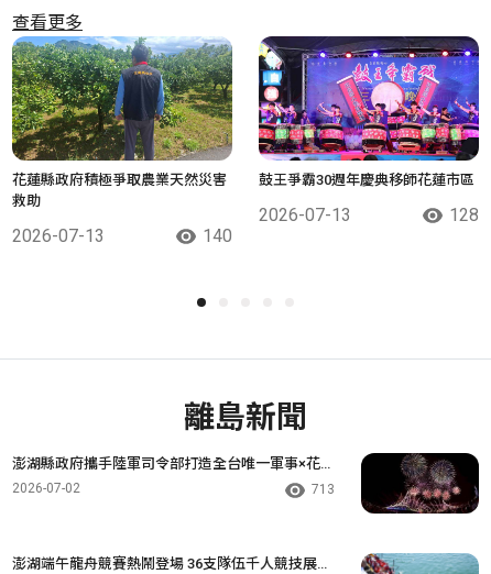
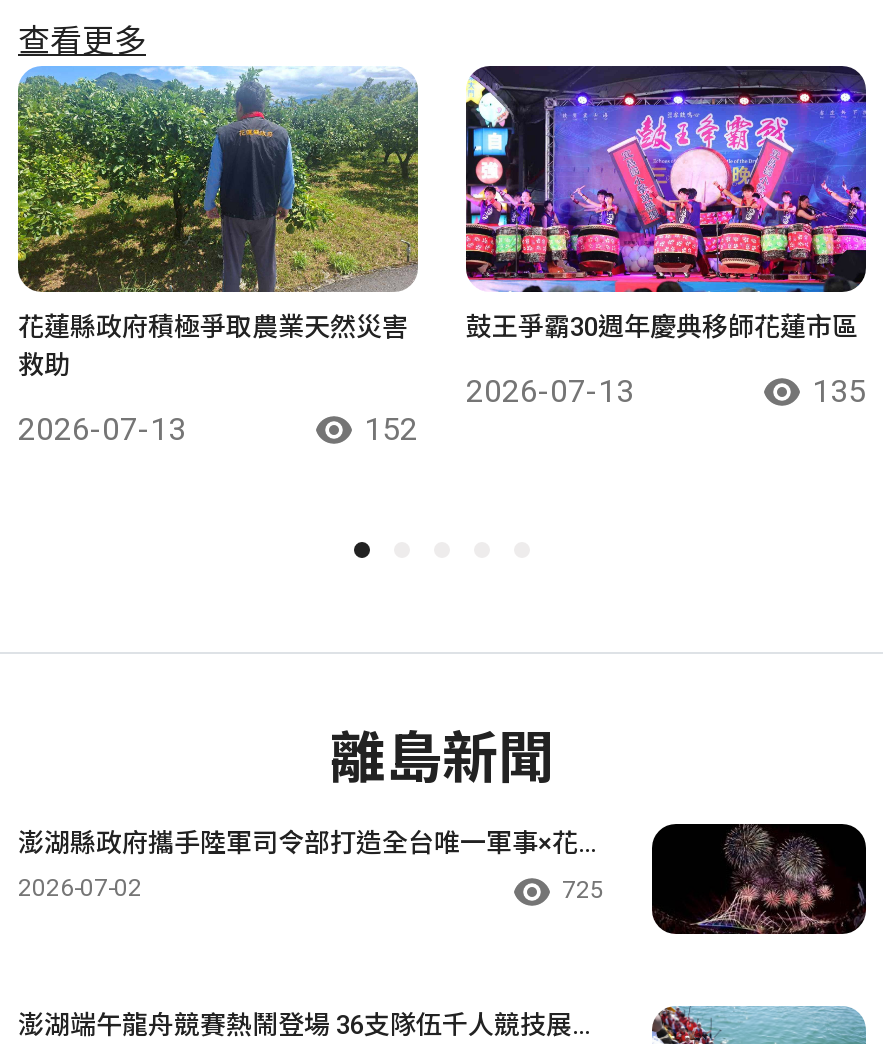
- 128
+ 135

- 140
+ 152

- 713
+ 725
